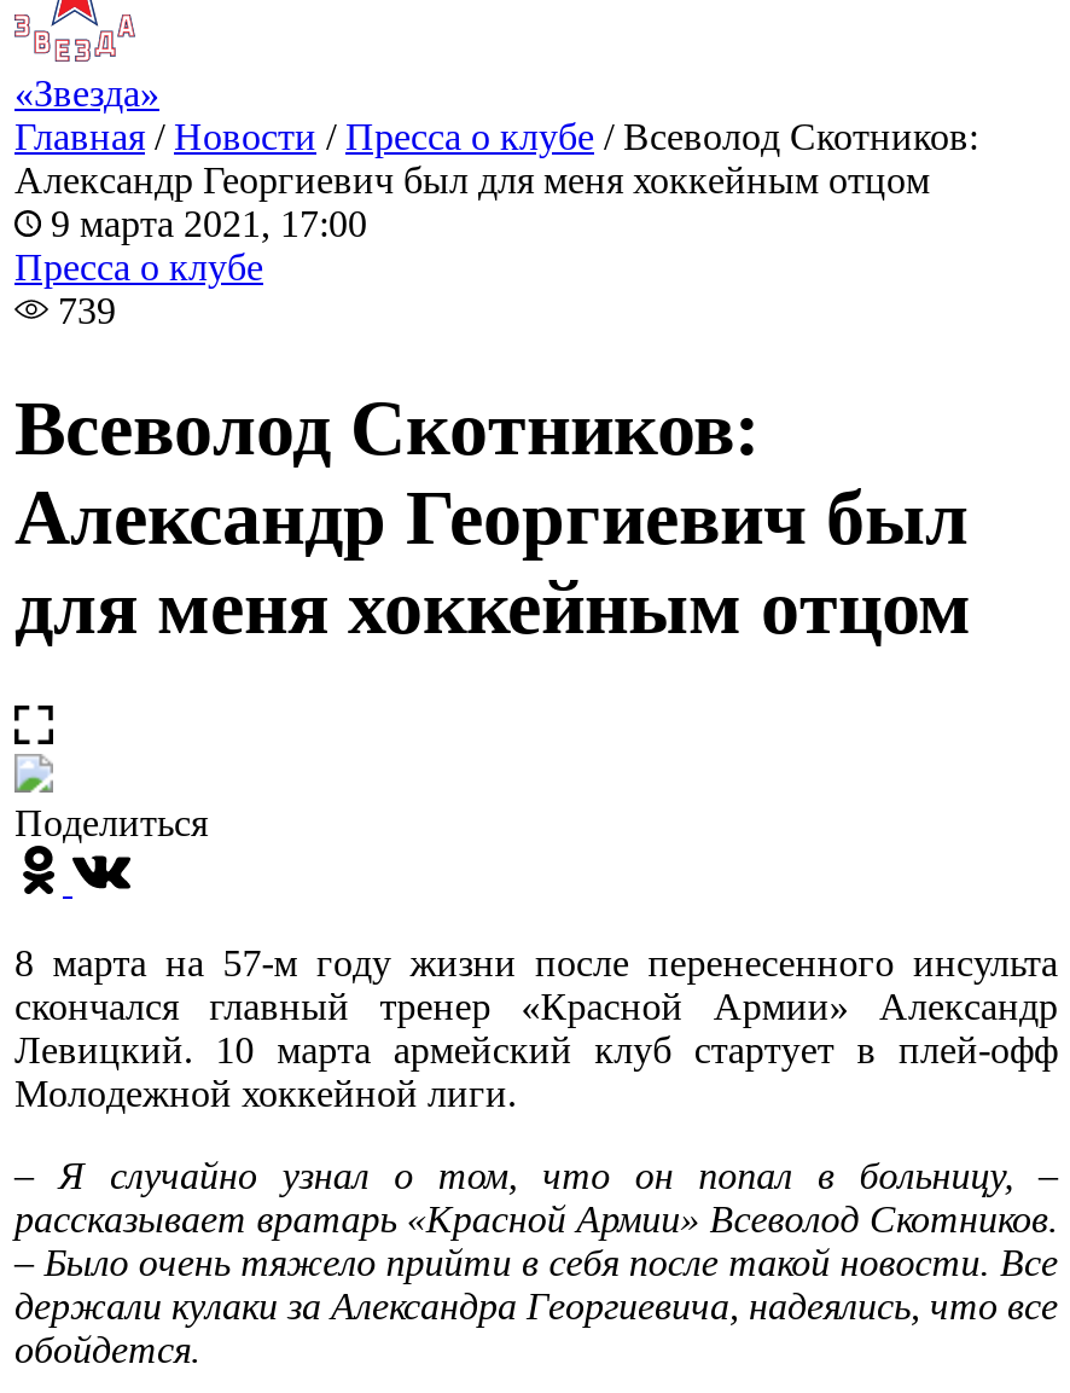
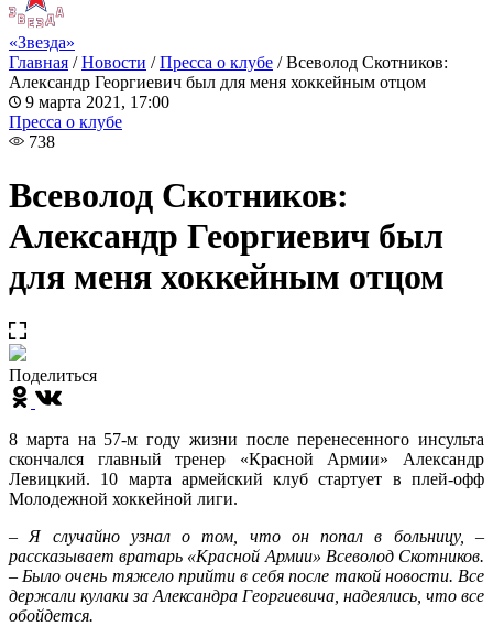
- 739
+ 738
